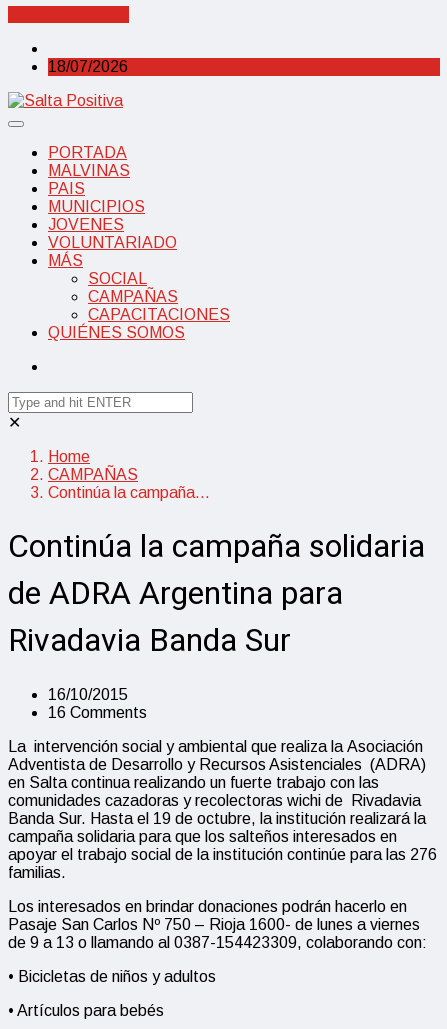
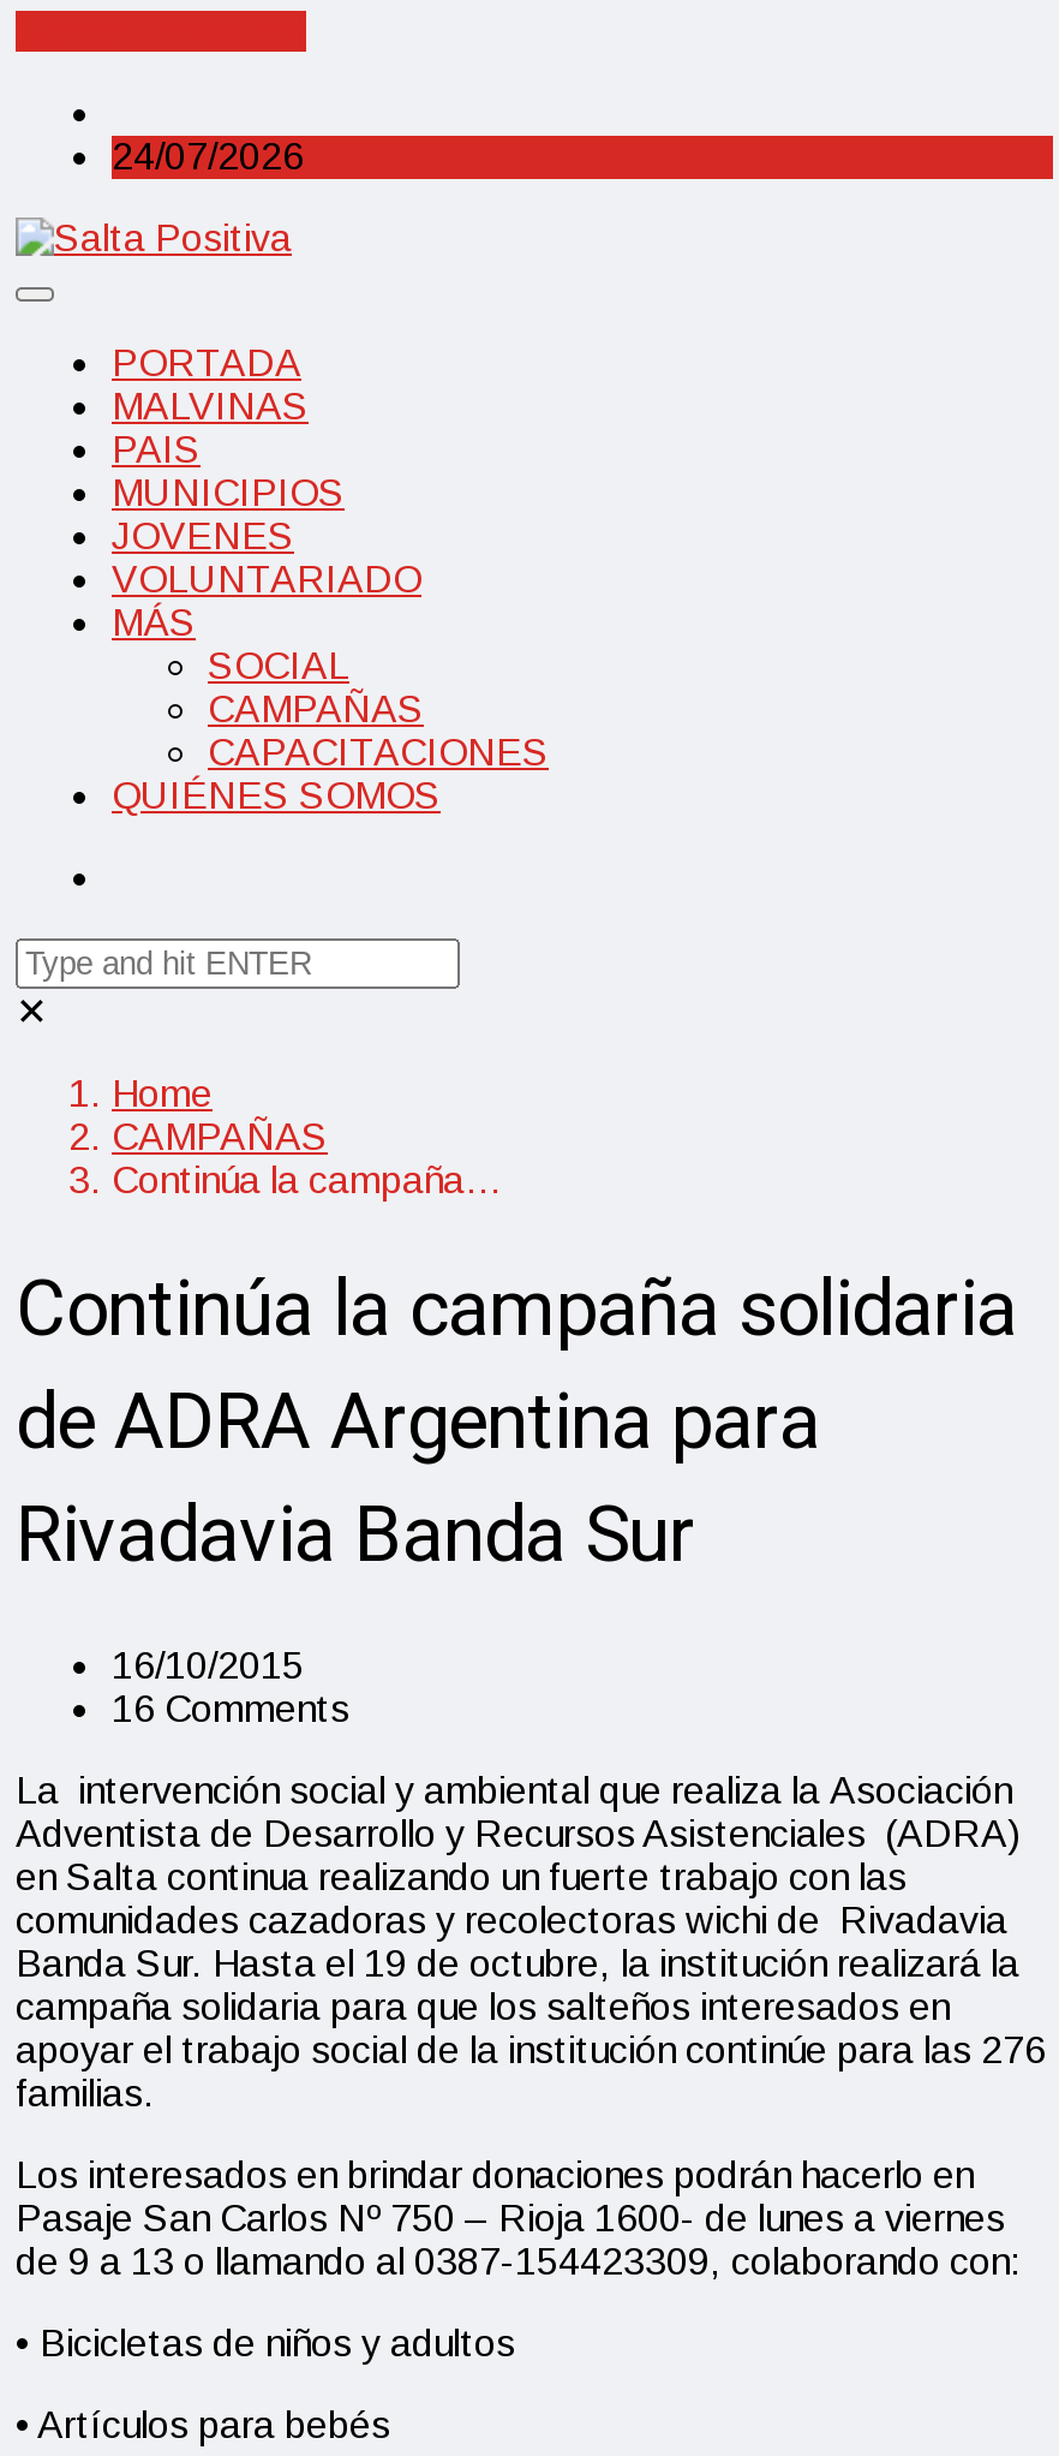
- 18/07/2026
+ 24/07/2026
